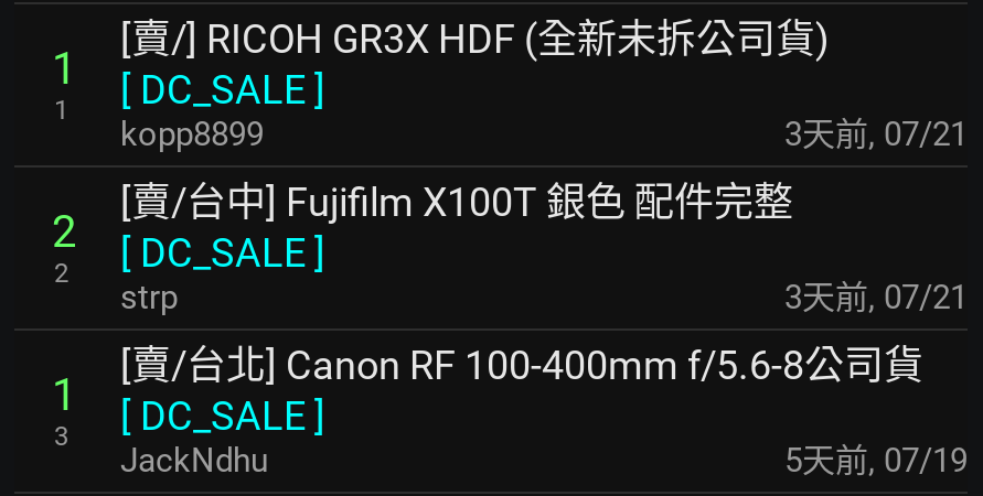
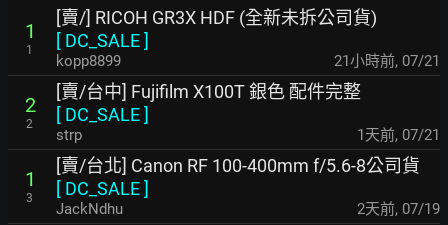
- 3天前, 07/21
+ 21小時前, 07/21

- 3天前, 07/21
+ 1天前, 07/21

- 5天前, 07/19
+ 2天前, 07/19
